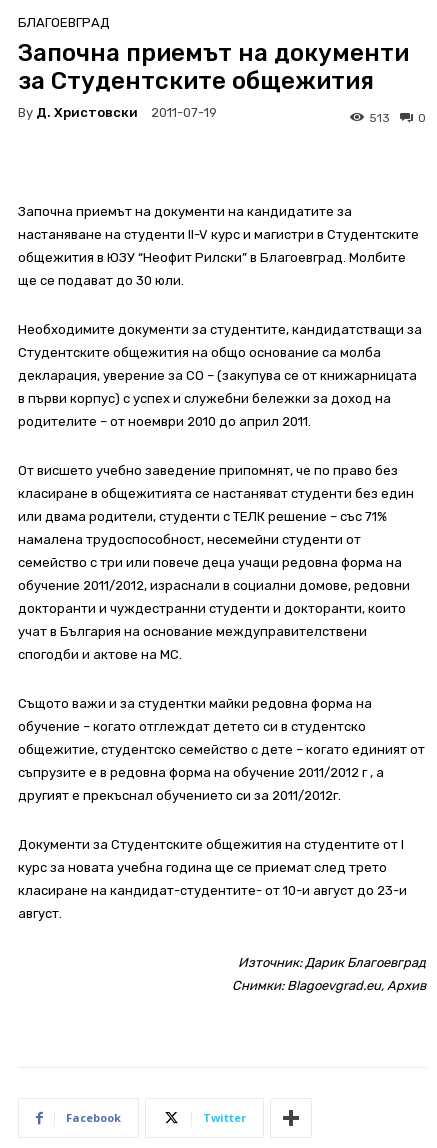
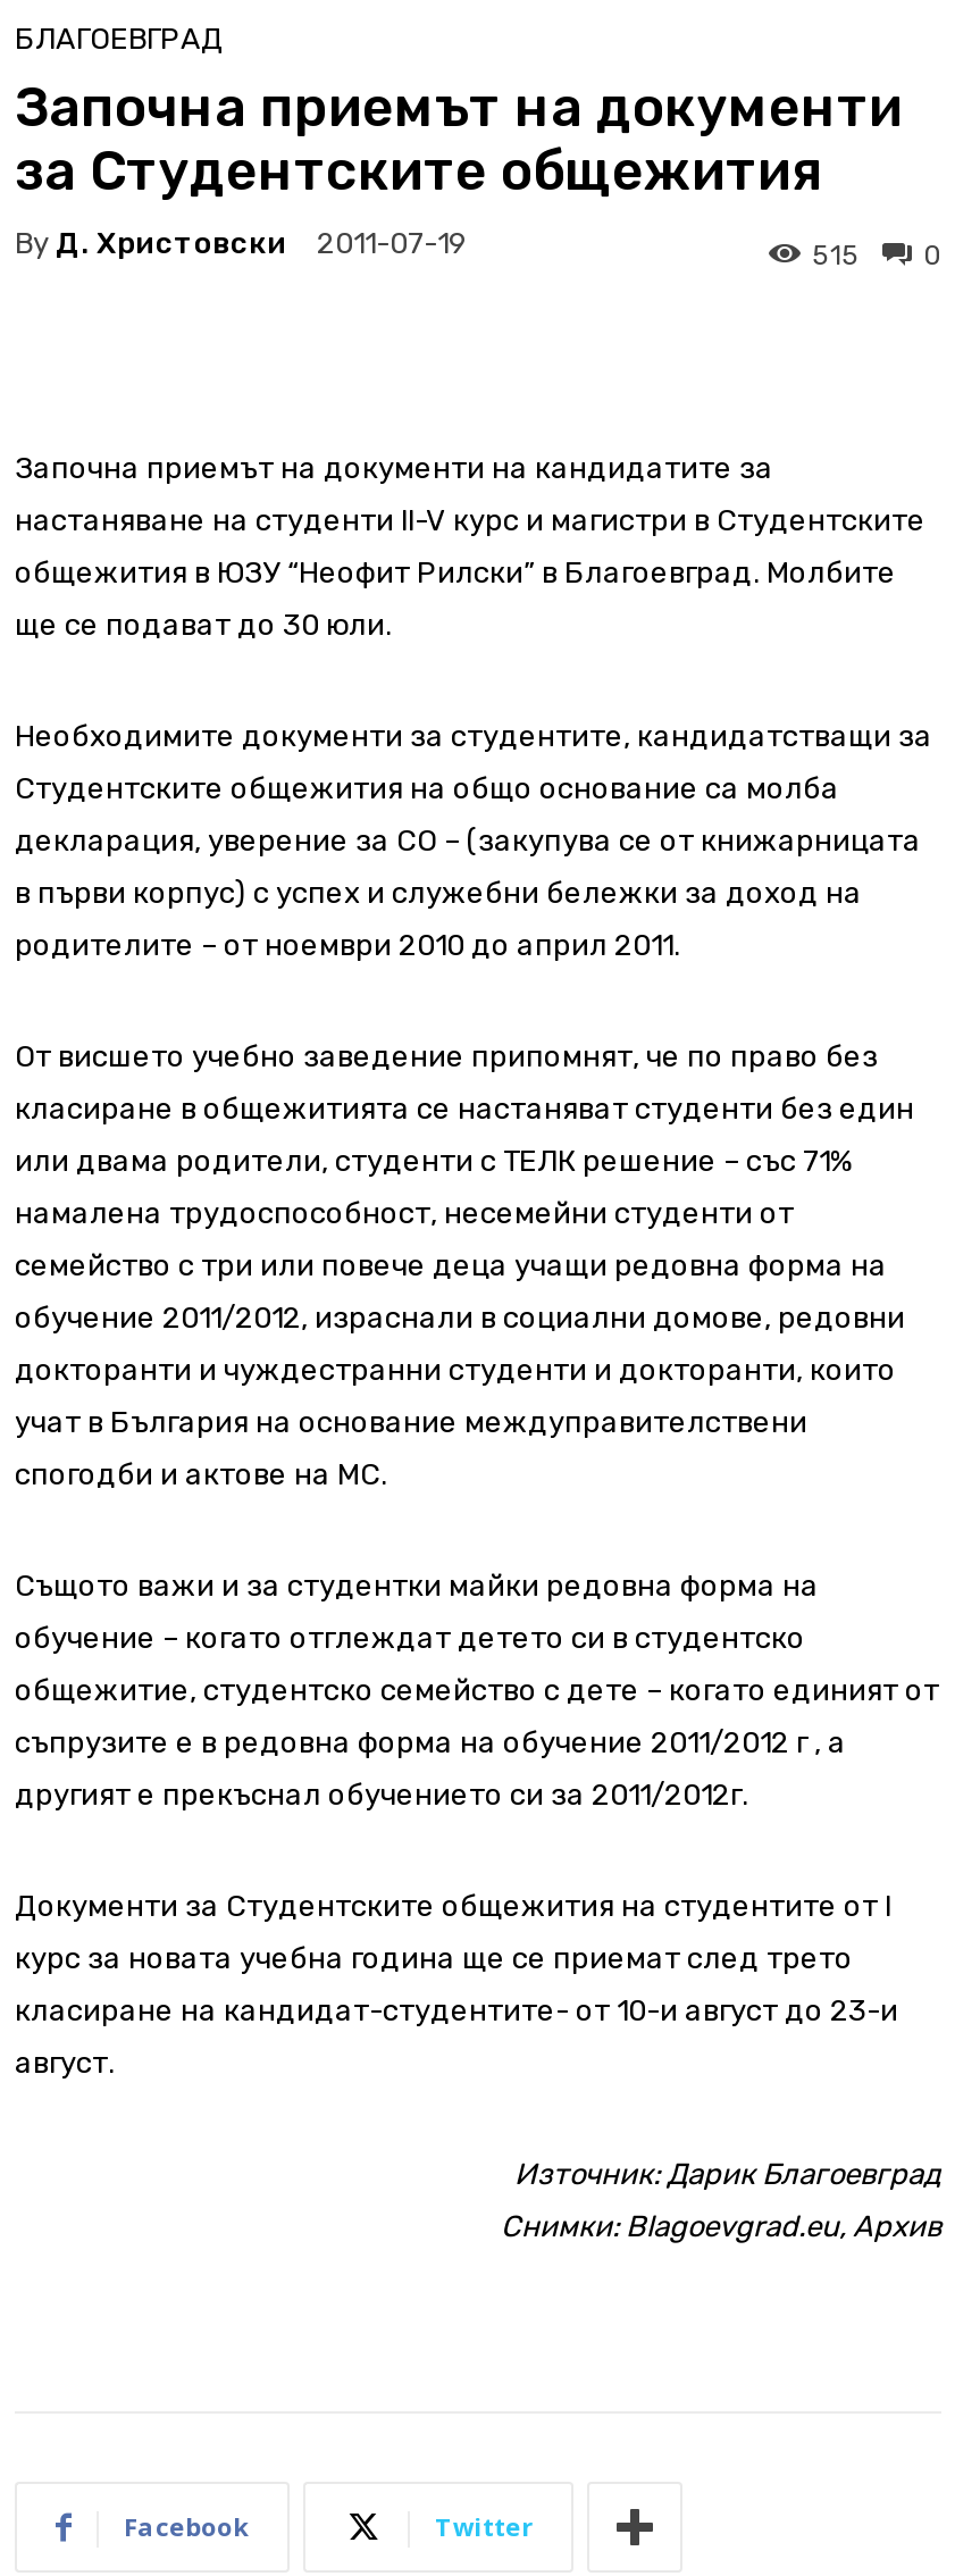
- 513 0
+ 515 0
